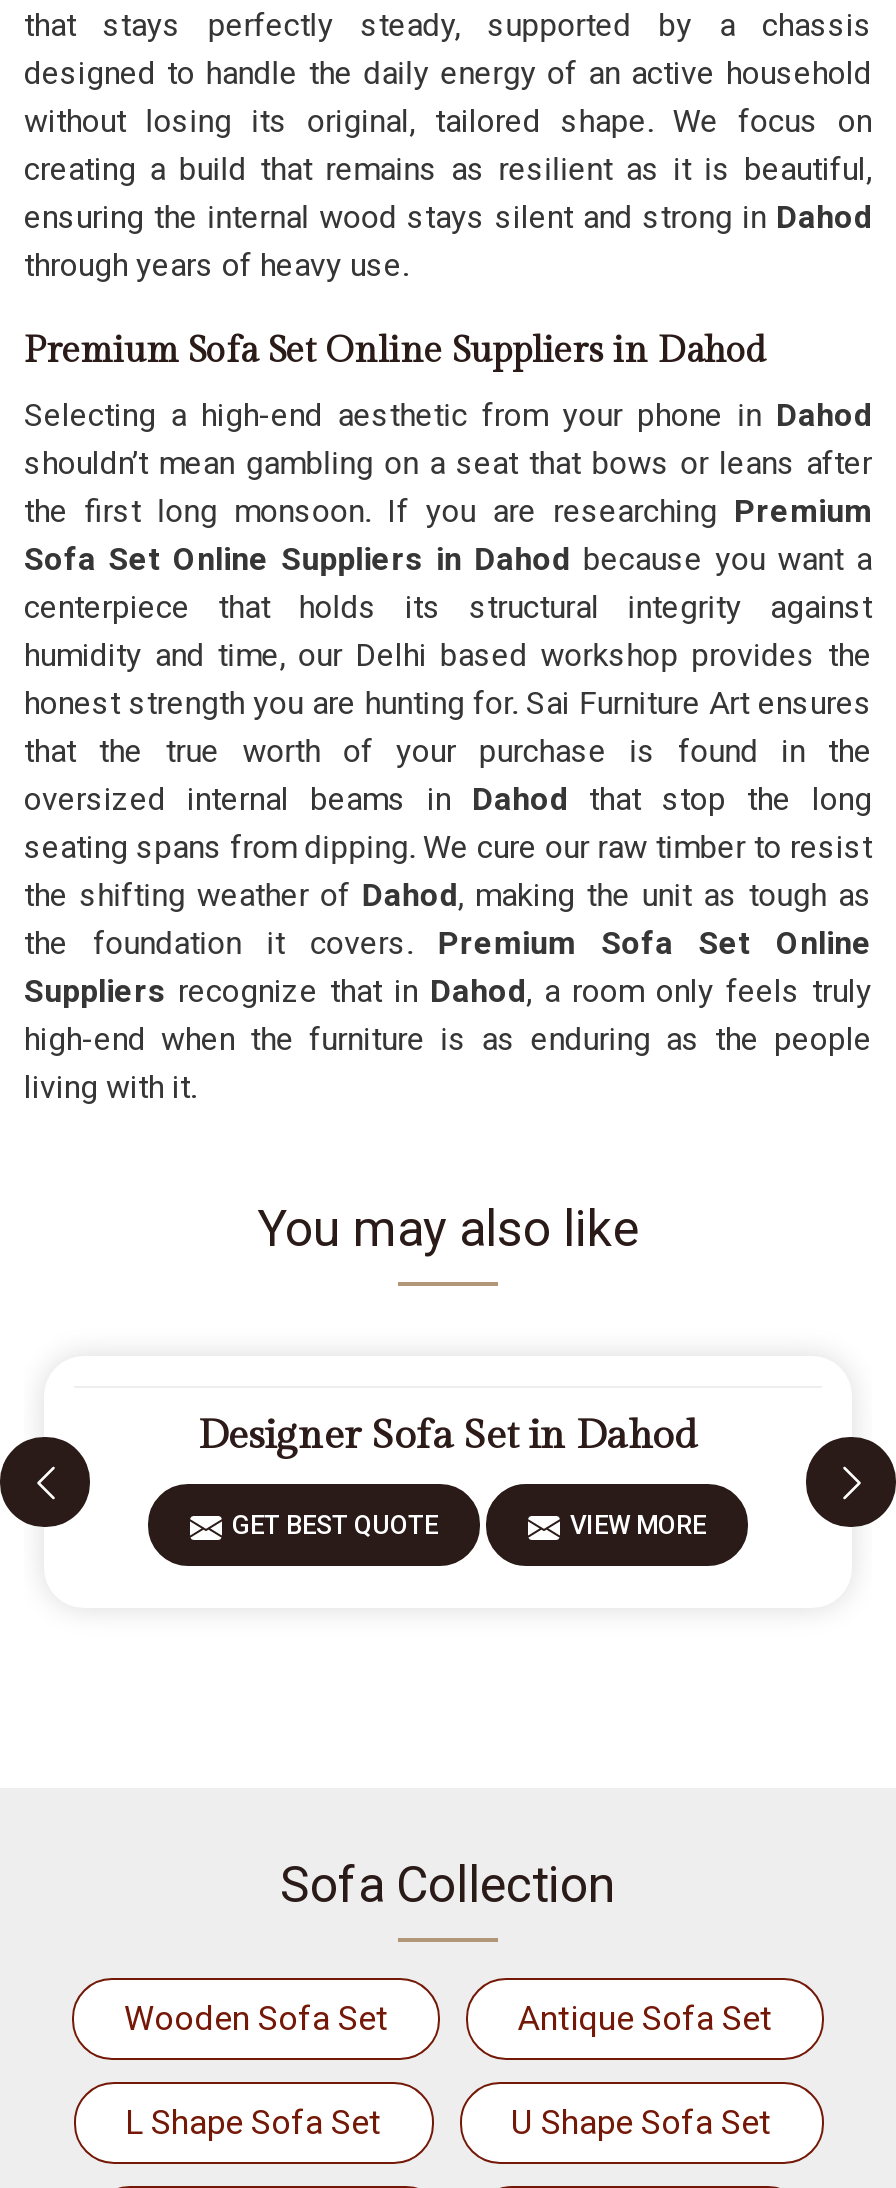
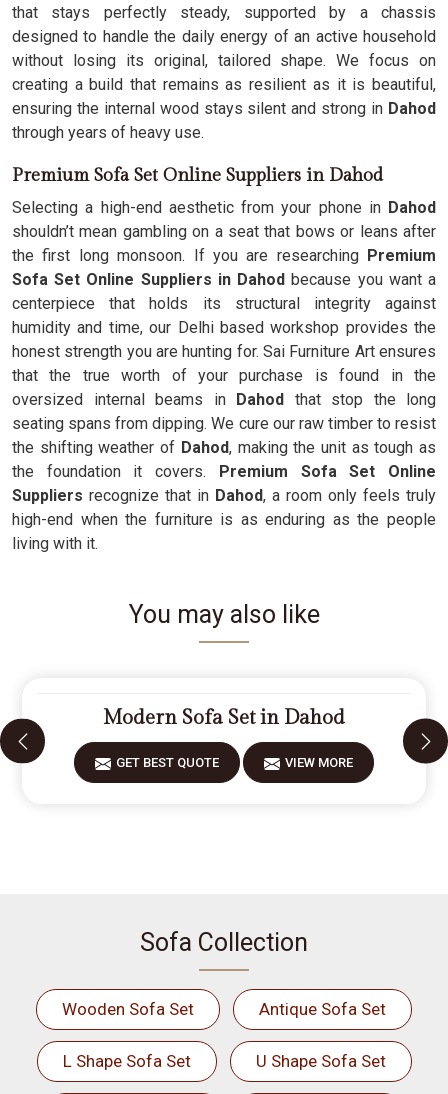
- Designer Sofa Set in Dahod
+ Modern Sofa Set in Dahod
